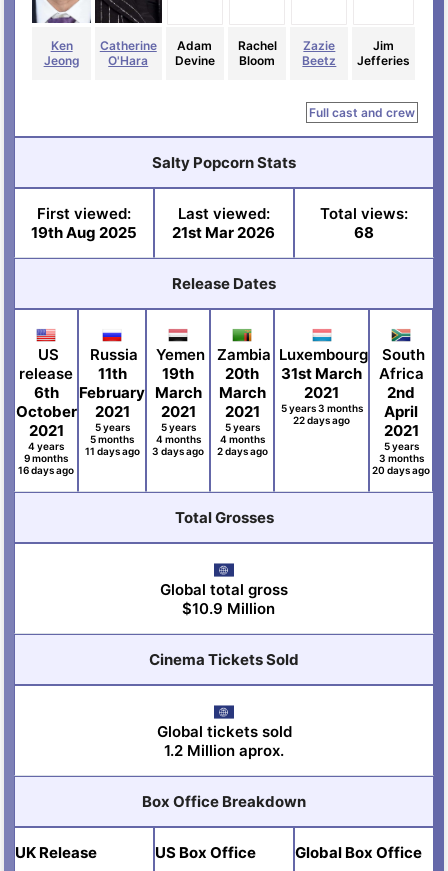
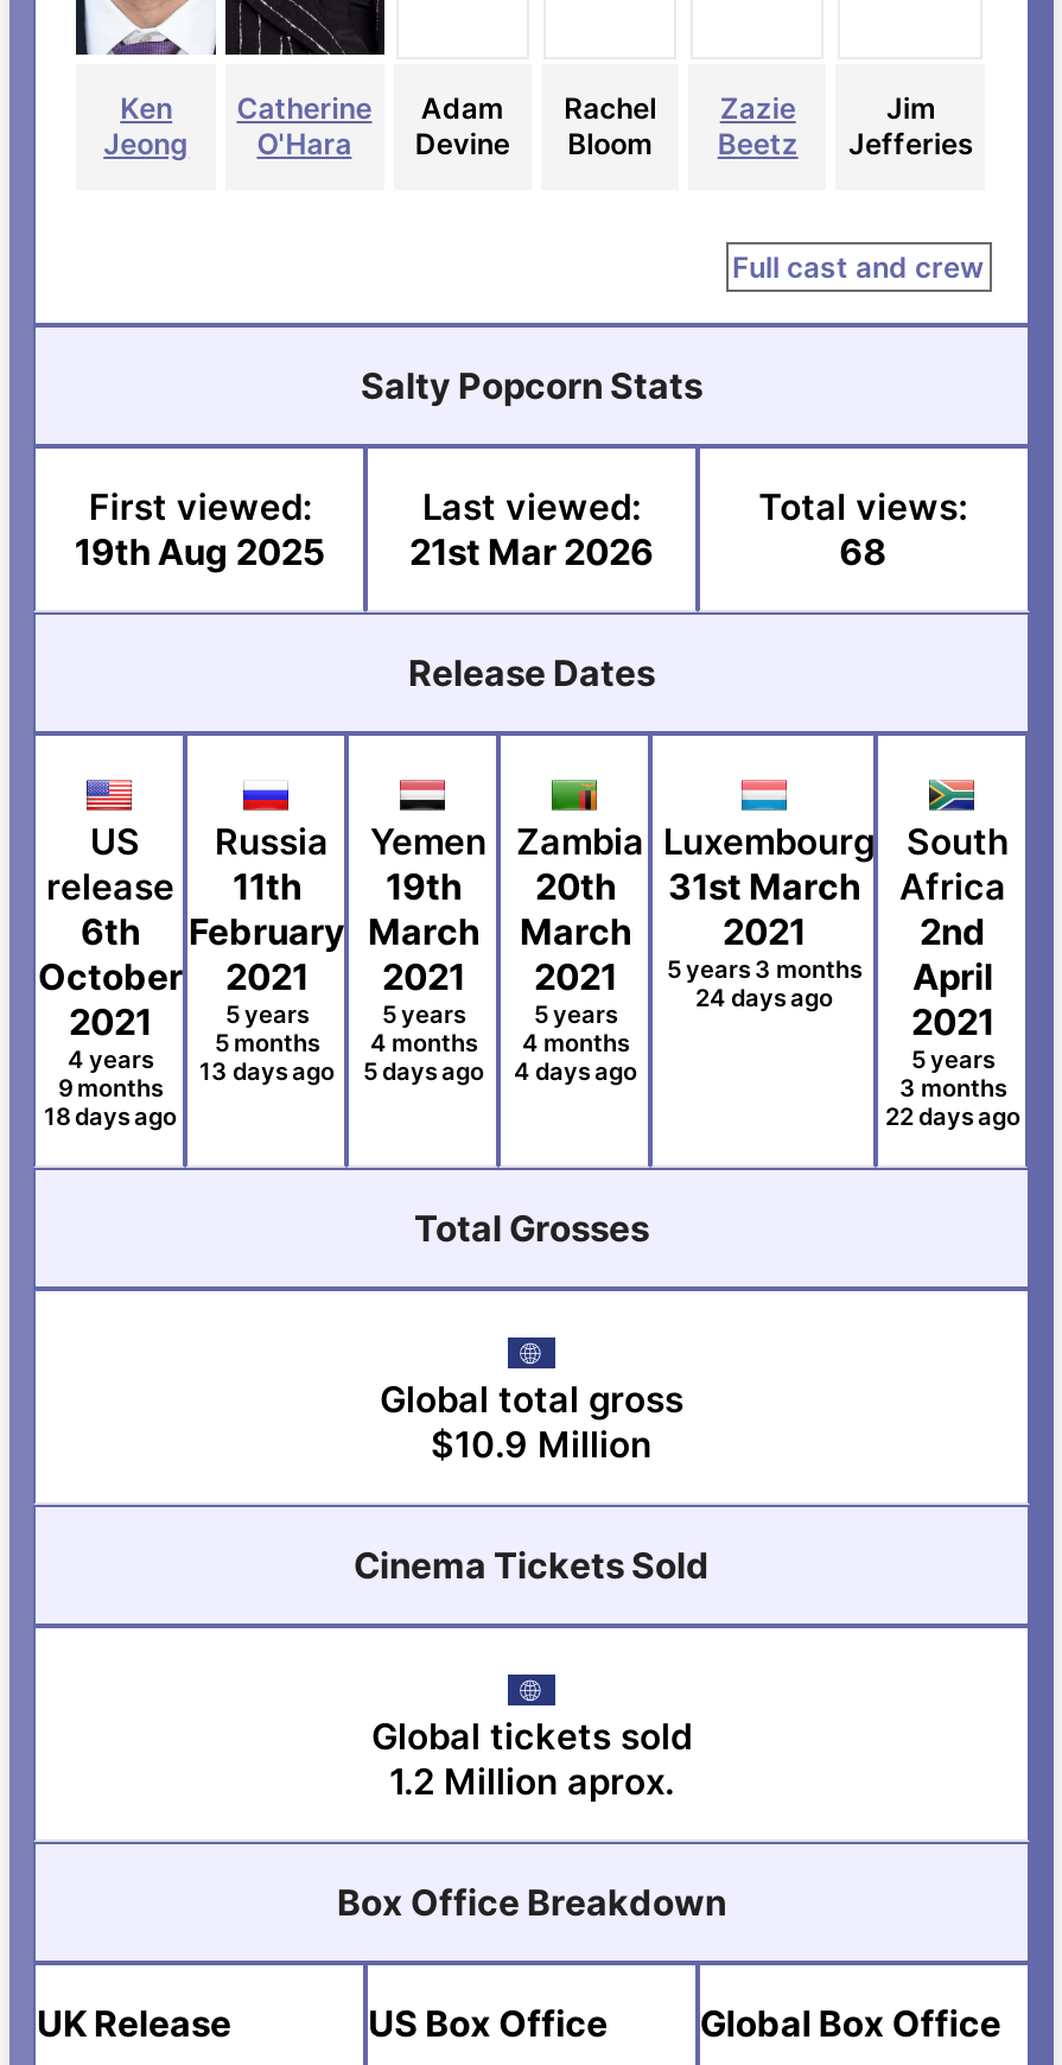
- 22 days ago
+ 24 days ago

- 11 days ago
+ 13 days ago

- 3 days ago
+ 5 days ago

- 2 days ago
+ 4 days ago

- 16 days ago
+ 18 days ago

- 20 days ago
+ 22 days ago
